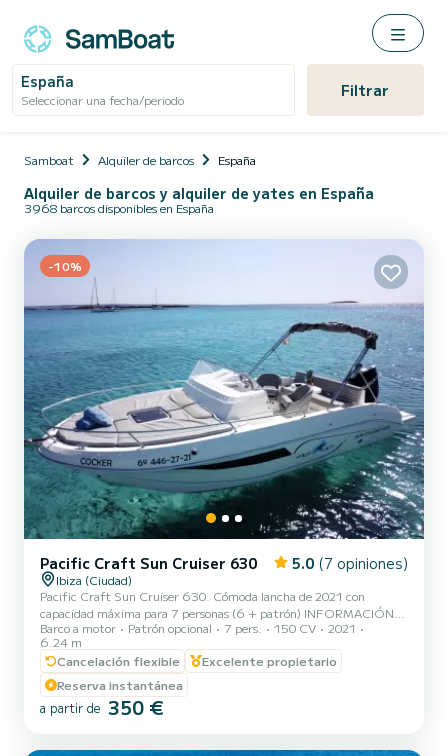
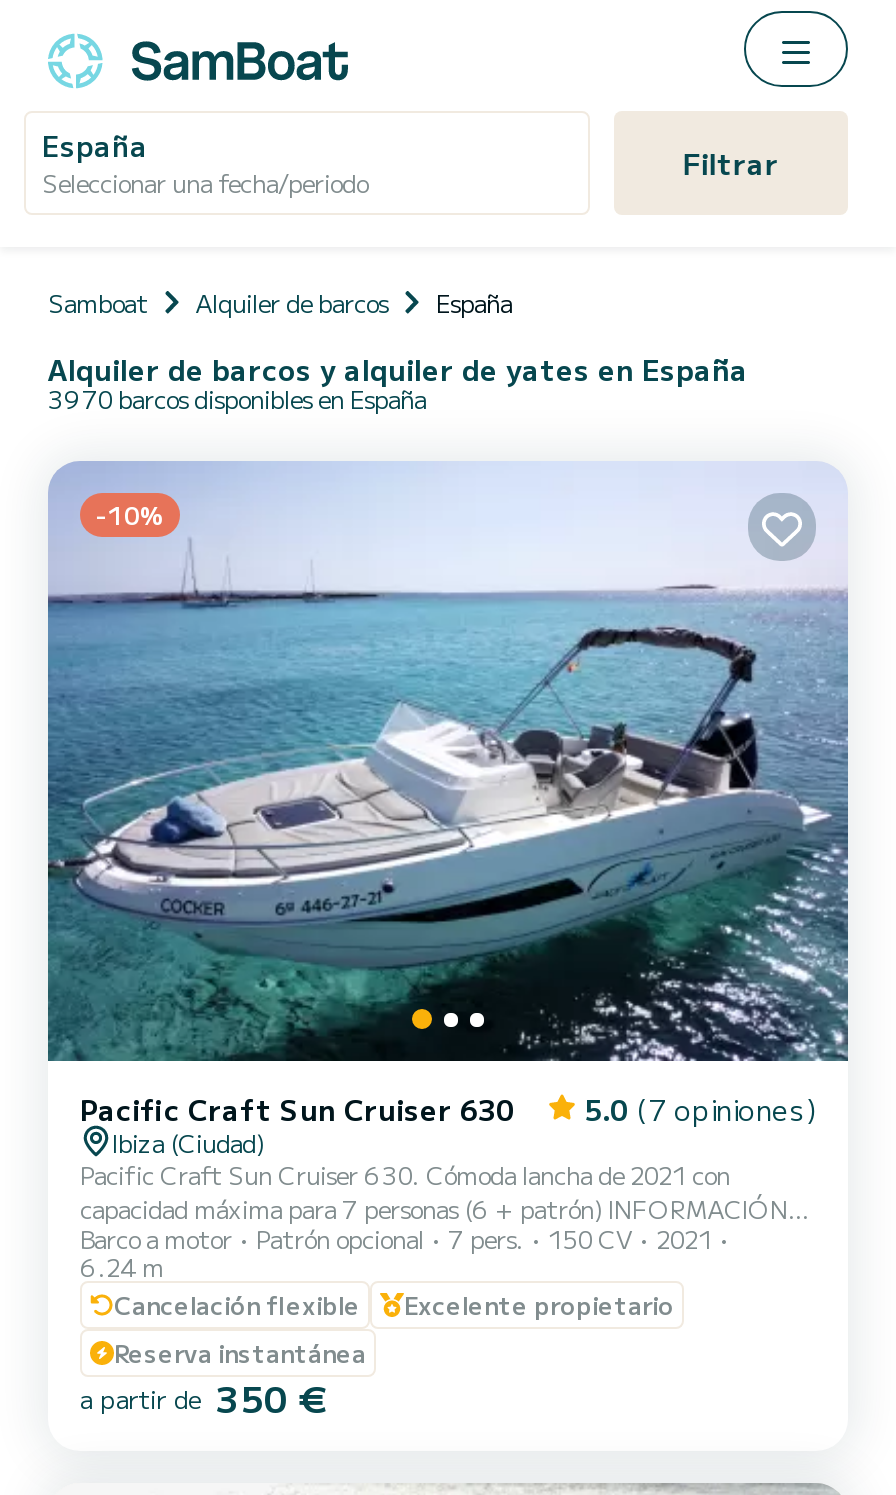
- 3968 barcos disponibles en España
+ 3970 barcos disponibles en España
